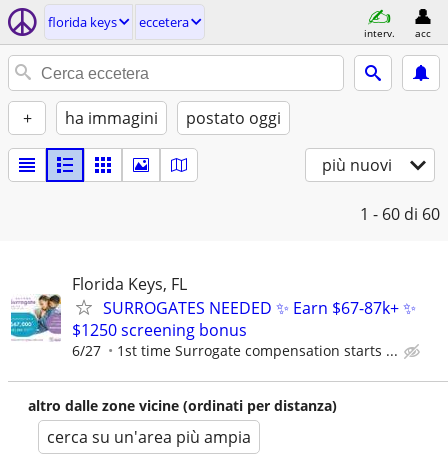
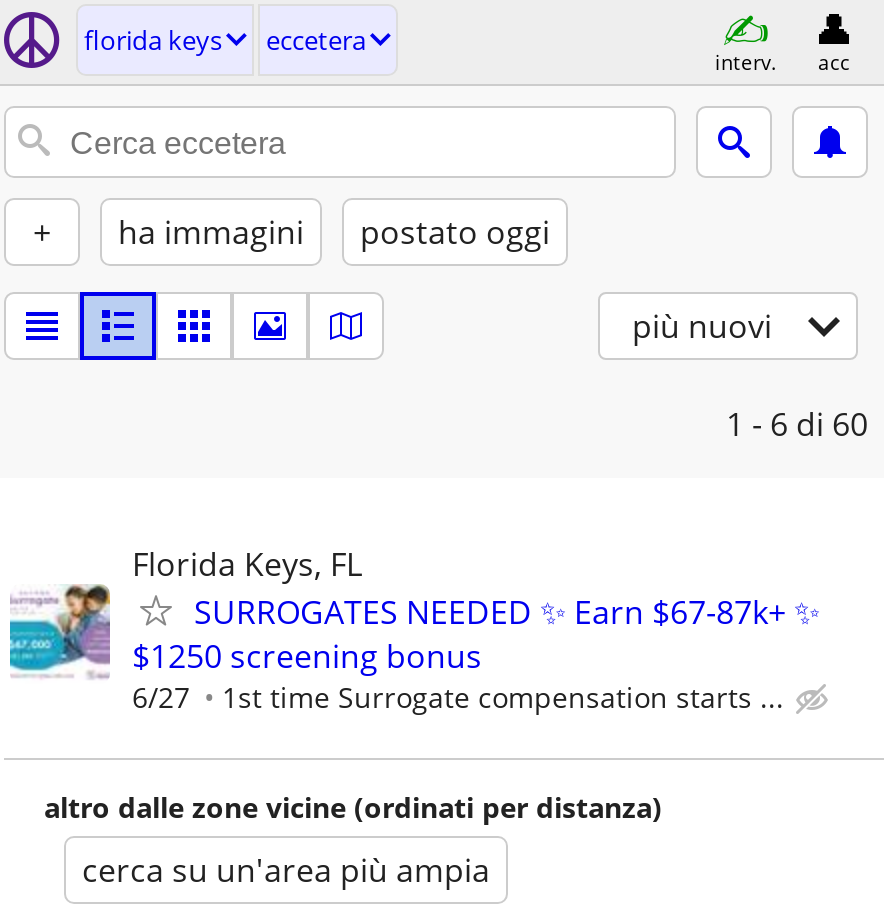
- 1 - 60 di 60
+ 1 - 6 di 60
